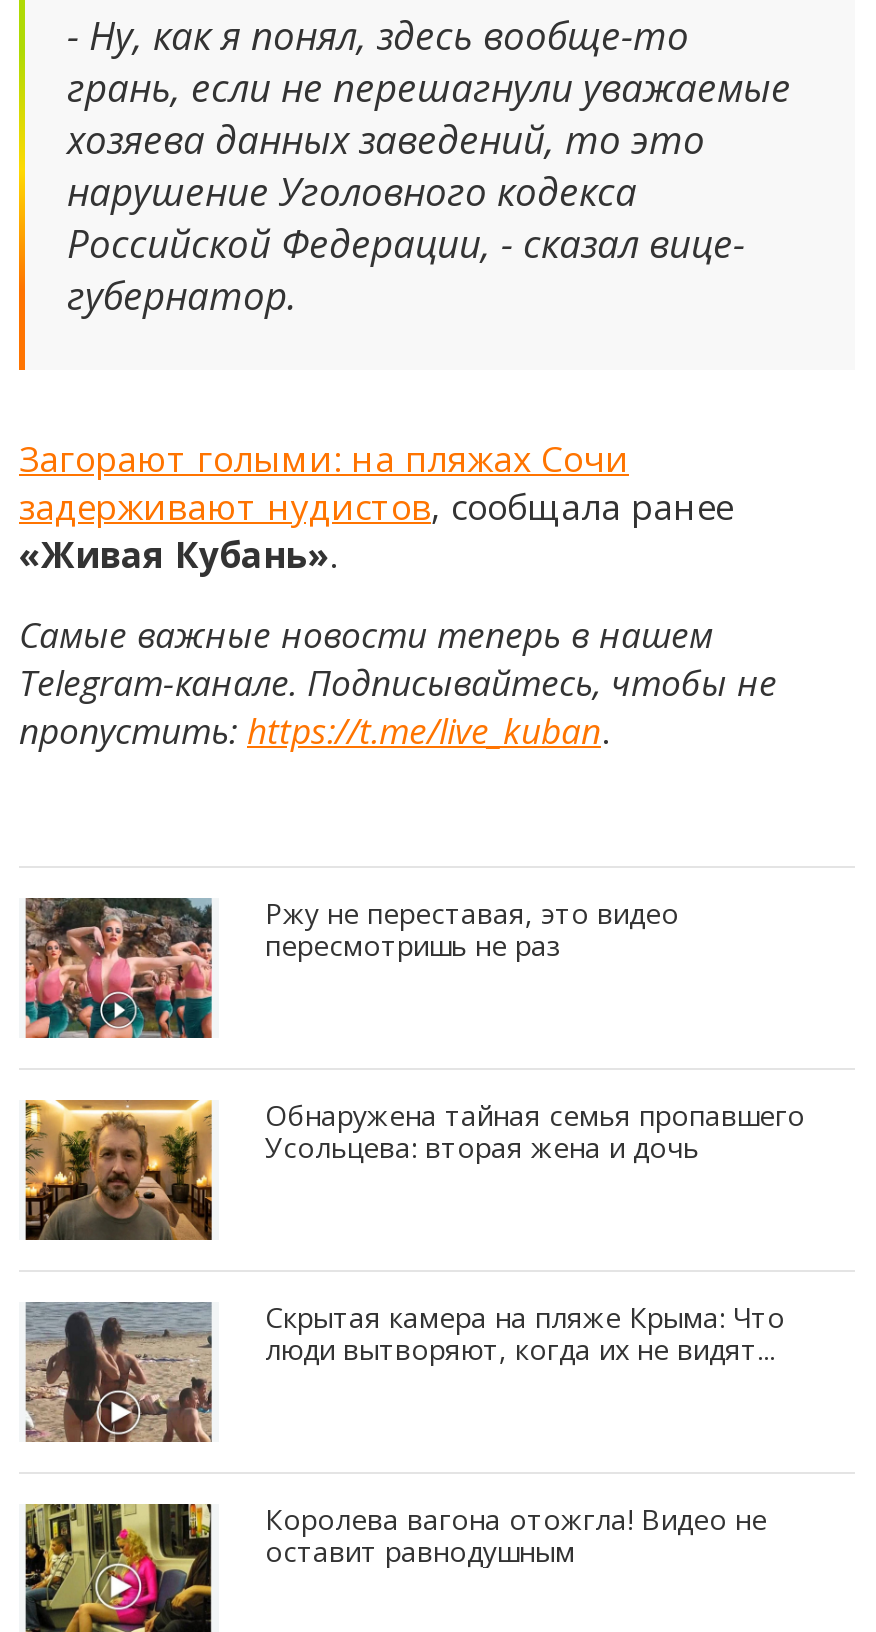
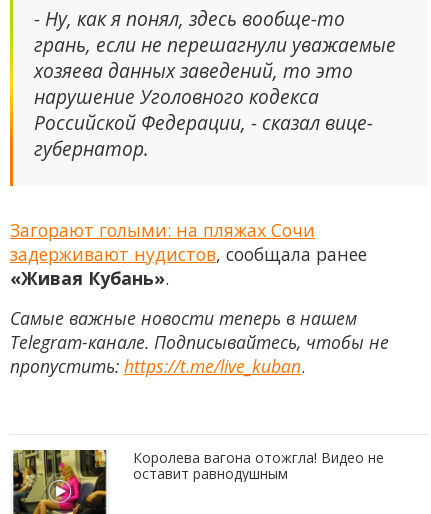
- [image]
- Ржу не переставая, это видео
- пересмотришь не раз

- [image]
- Обнаружена тайная семья пропавшего
- Усольцева: вторая жена и дочь

- [image]
- Скрытая камера на пляже Крыма: Что
- люди вытворяют, когда их не видят...
